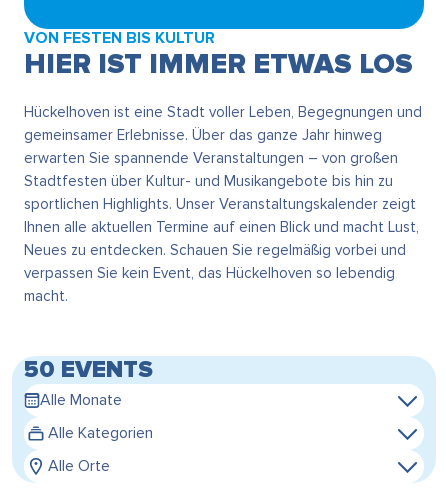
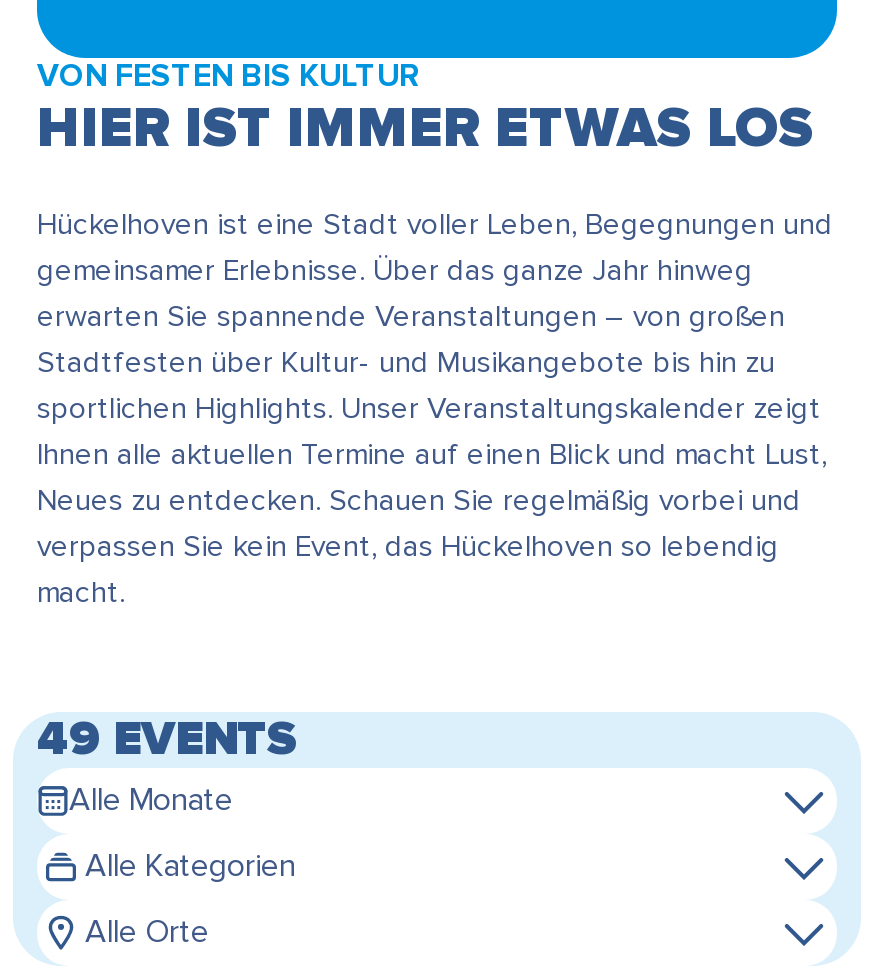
- 50 EVENTS
+ 49 EVENTS
